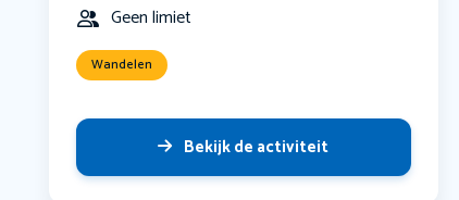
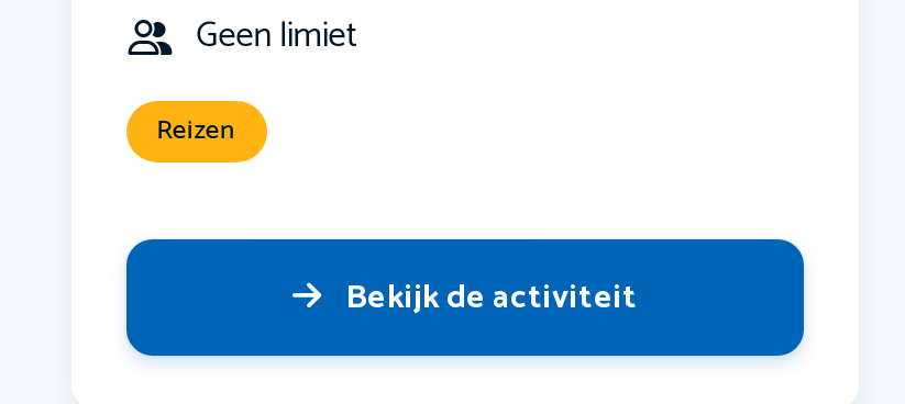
- Wandelen
+ Reizen
